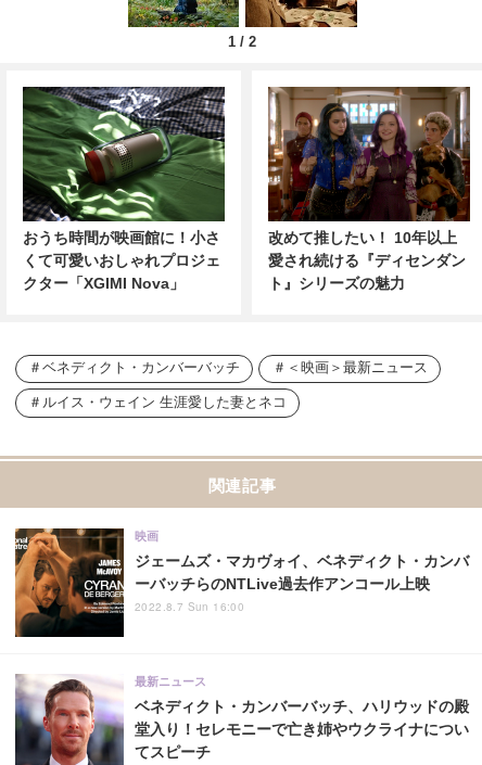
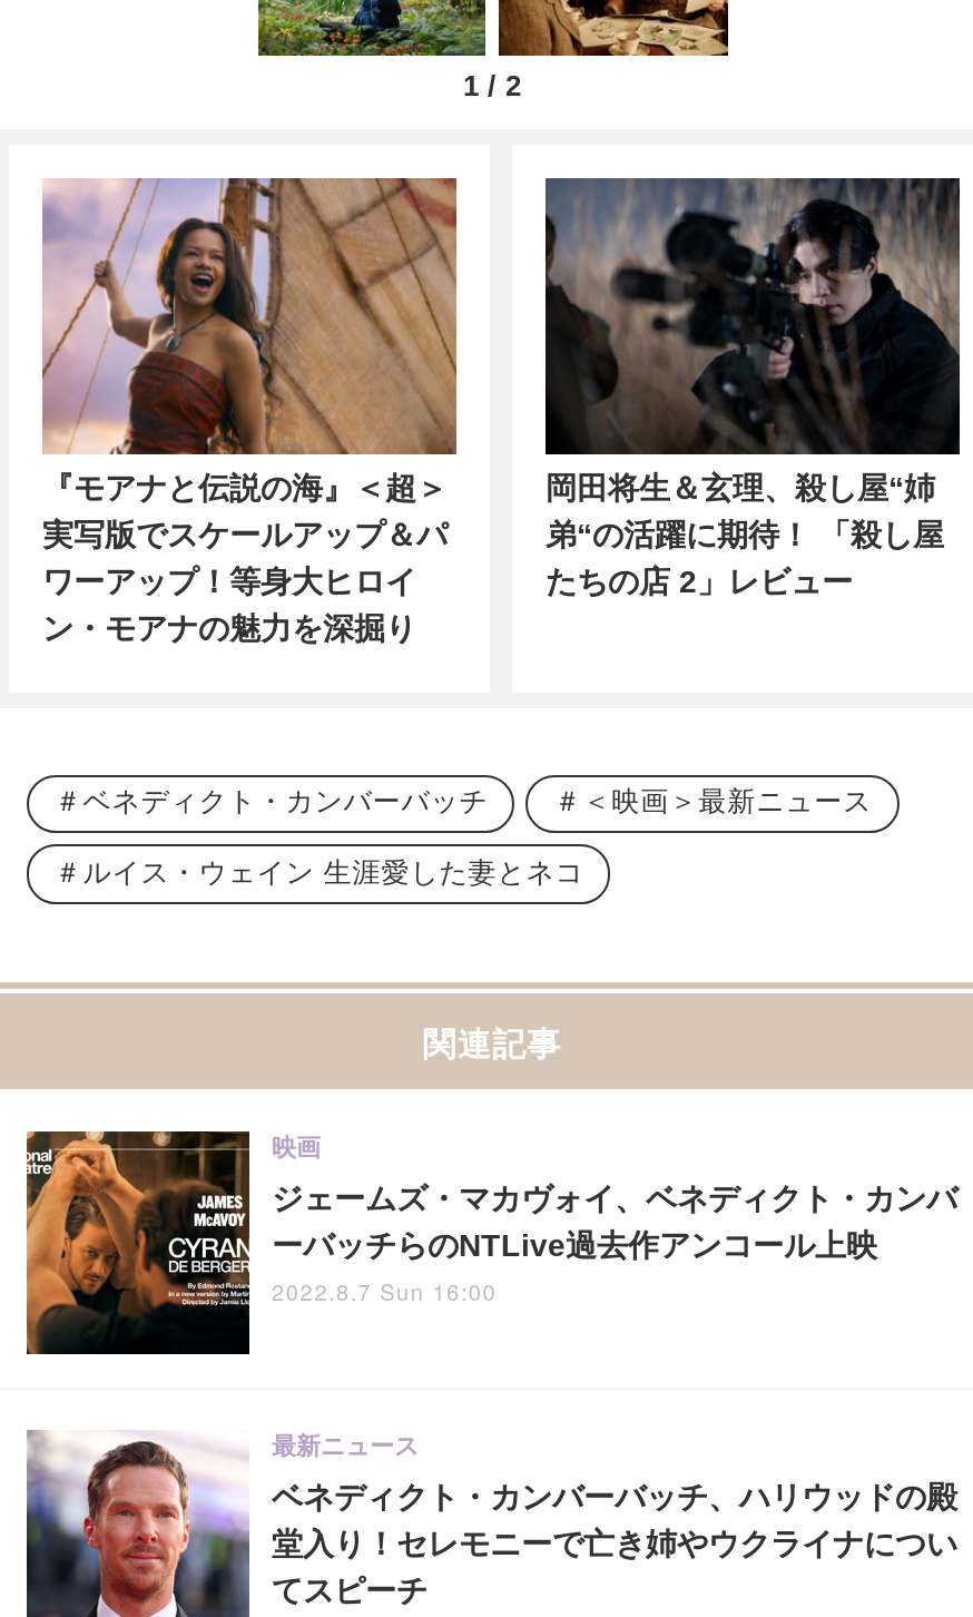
- [image]
- おうち時間が映画館に！小さ
- くて可愛いおしゃれプロジェ
- クター「XGIMI Nova」
+ [image]
+ 『モアナと伝説の海』＜超＞
+ 実写版でスケールアップ＆パ
+ ワーアップ！等身大ヒロイ
+ ン・モアナの魅力を深掘り

- [image]
- 改めて推したい！ 10年以上
- 愛され続ける『ディセンダン
- ト』シリーズの魅力
+ [image]
+ 岡田将生＆玄理、殺し屋“姉
+ 弟“の活躍に期待！ 「殺し屋
+ たちの店 2」レビュー
